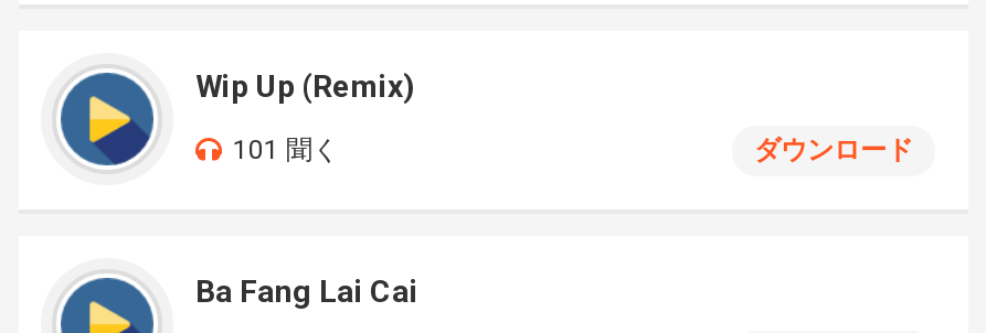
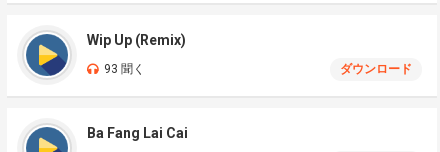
- 101 聞く
+ 93 聞く
